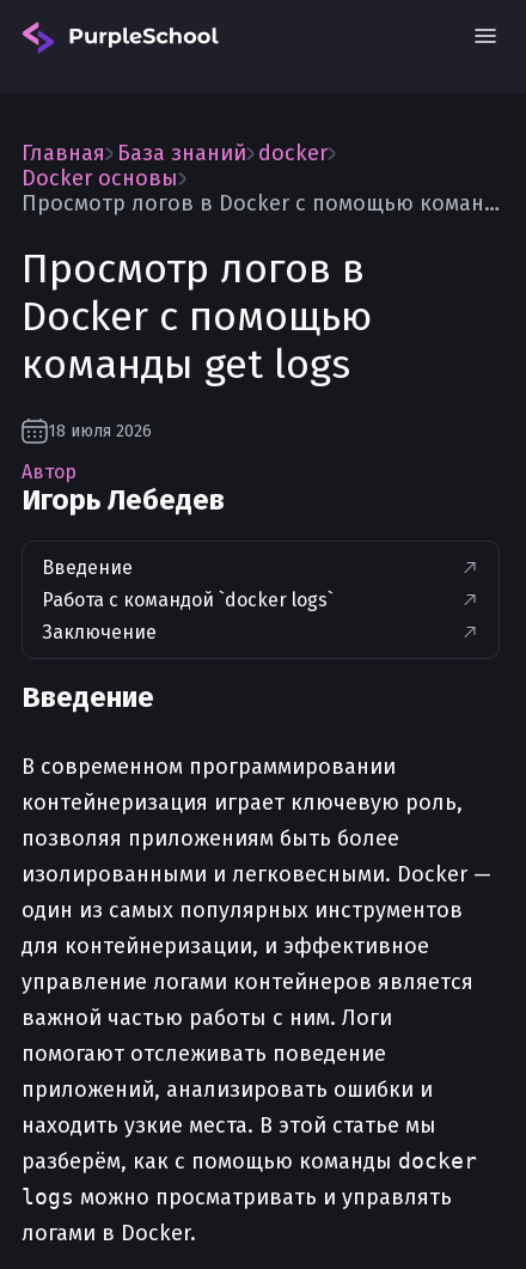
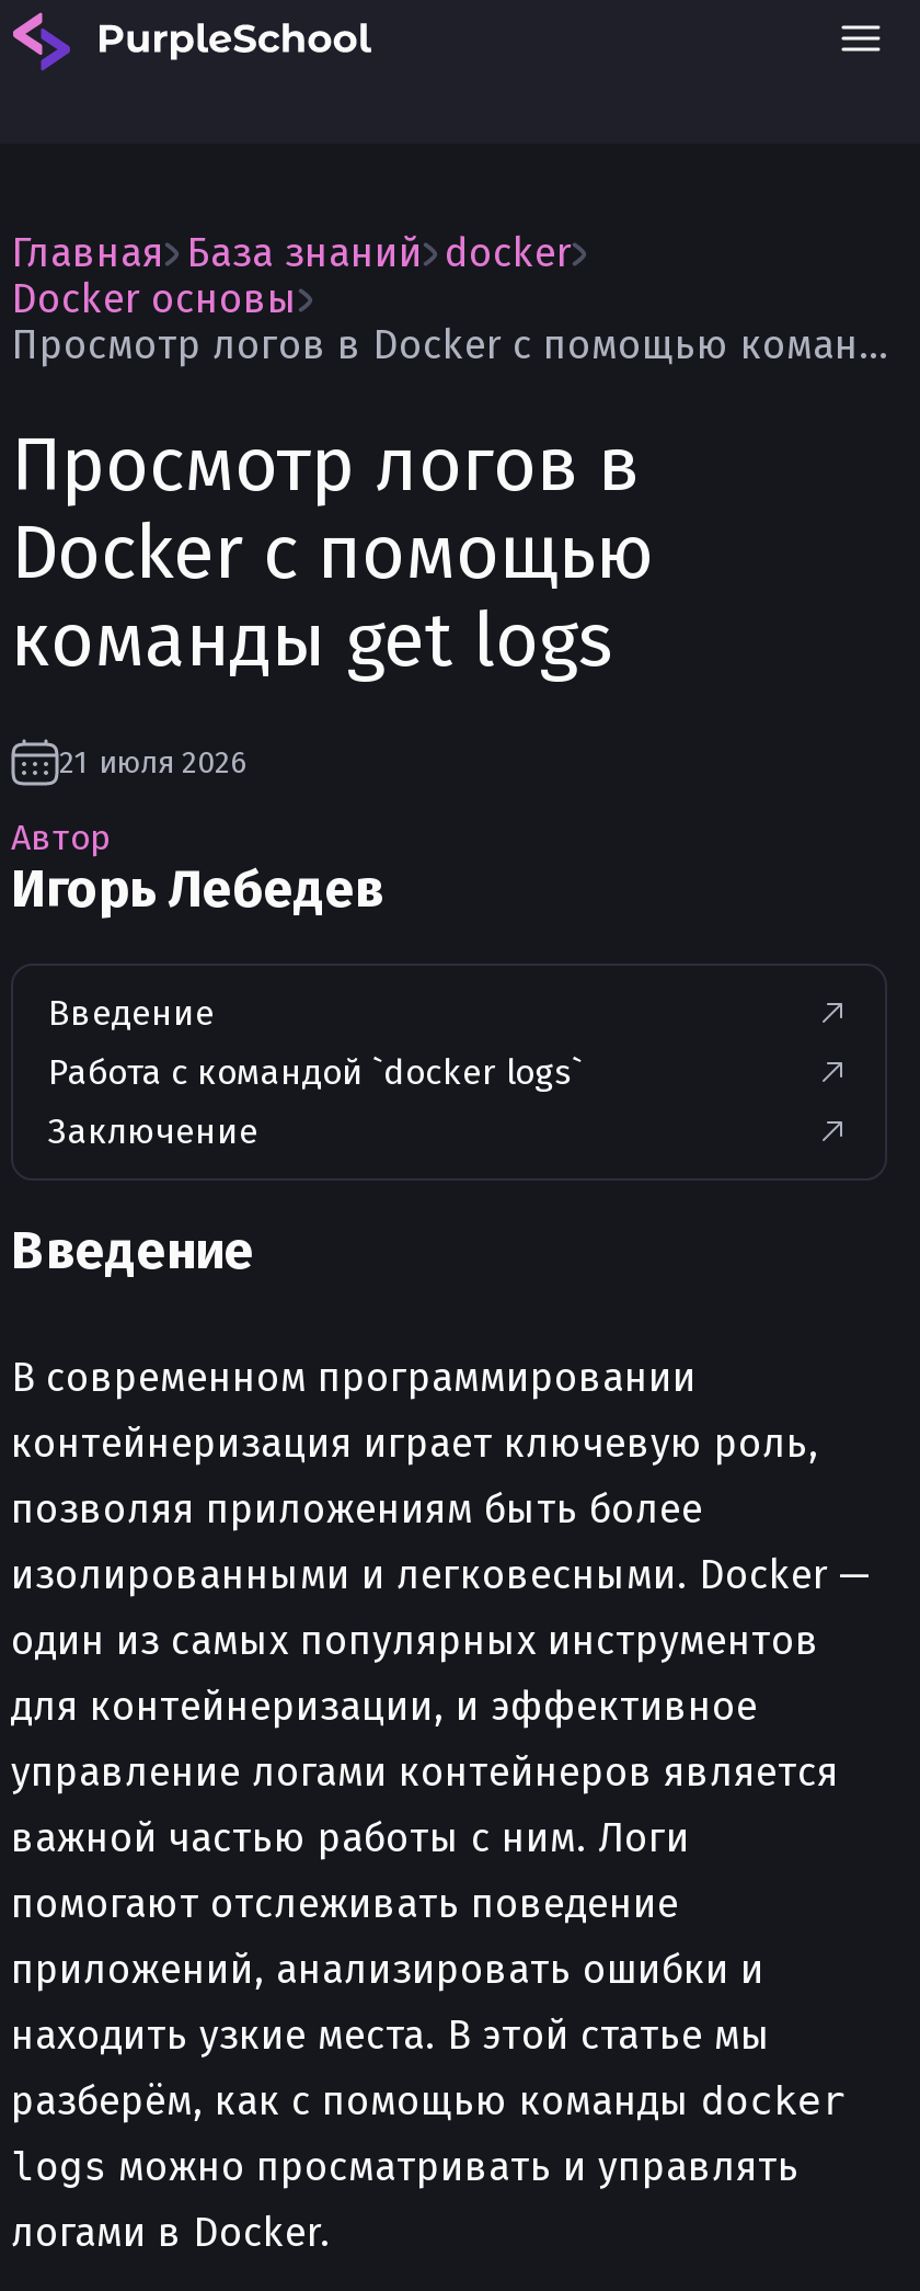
- 18 июля 2026
+ 21 июля 2026
